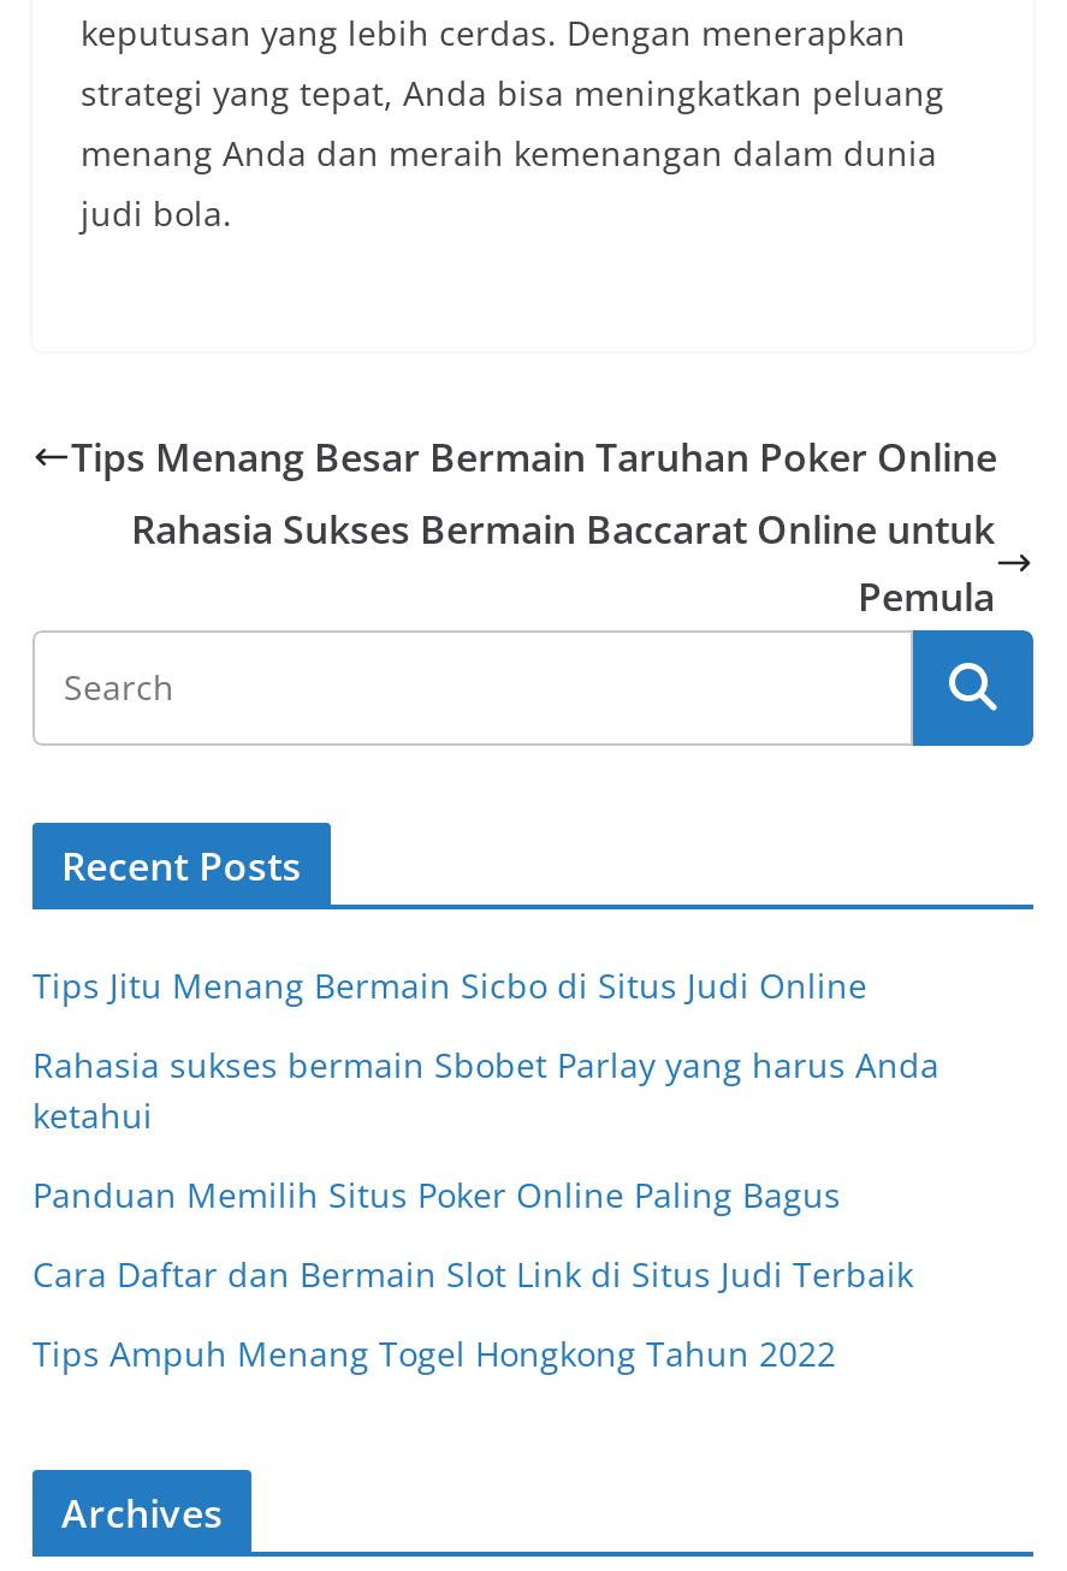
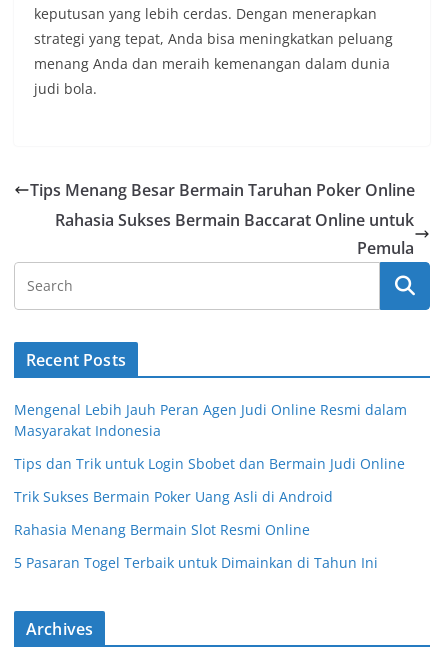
- Tips Jitu Menang Bermain Sicbo di Situs Judi Online
+ Mengenal Lebih Jauh Peran Agen Judi Online Resmi dalam
+ Masyarakat Indonesia

- Rahasia sukses bermain Sbobet Parlay yang harus Anda
- ketahui
+ Tips dan Trik untuk Login Sbobet dan Bermain Judi Online

- Panduan Memilih Situs Poker Online Paling Bagus
+ Trik Sukses Bermain Poker Uang Asli di Android

- Cara Daftar dan Bermain Slot Link di Situs Judi Terbaik
+ Rahasia Menang Bermain Slot Resmi Online

- Tips Ampuh Menang Togel Hongkong Tahun 2022
+ 5 Pasaran Togel Terbaik untuk Dimainkan di Tahun Ini
